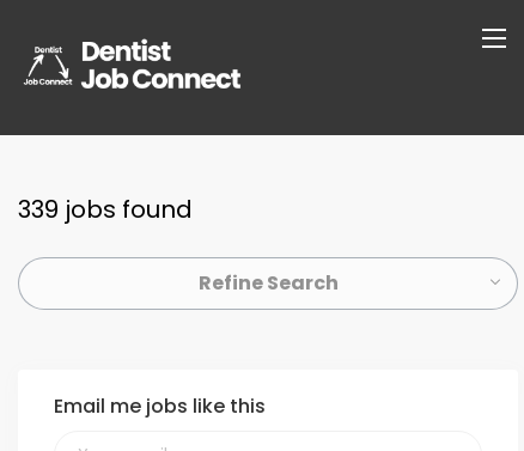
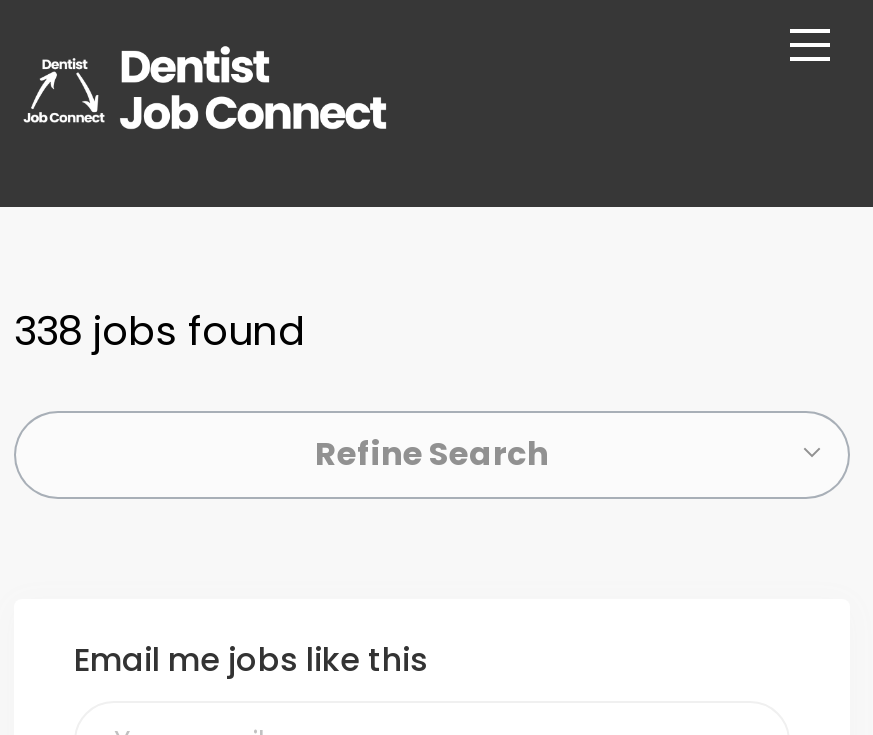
- 339 jobs found
+ 338 jobs found
